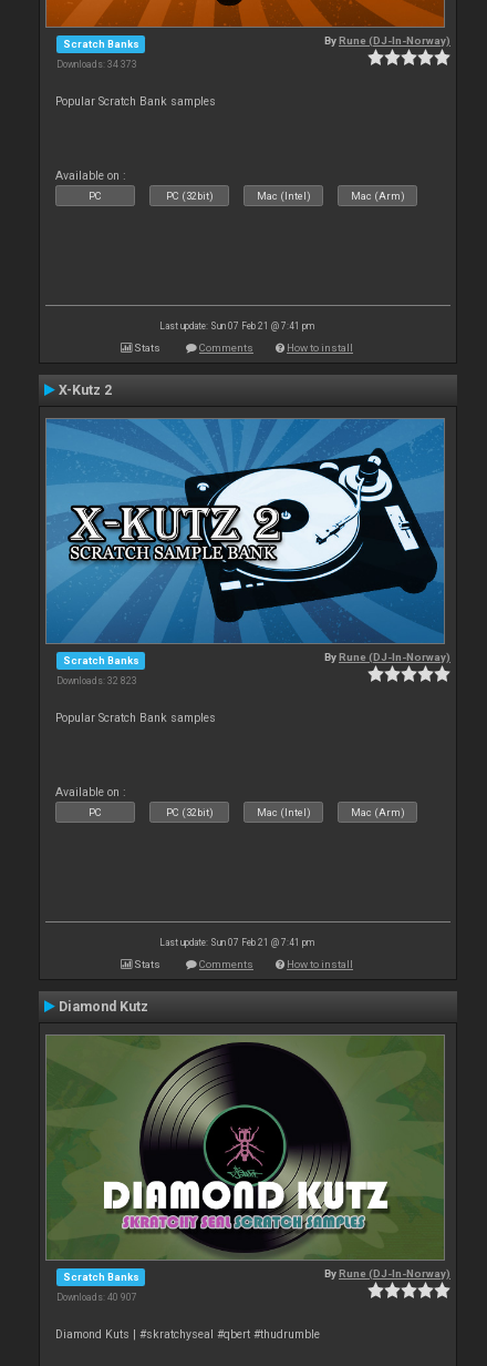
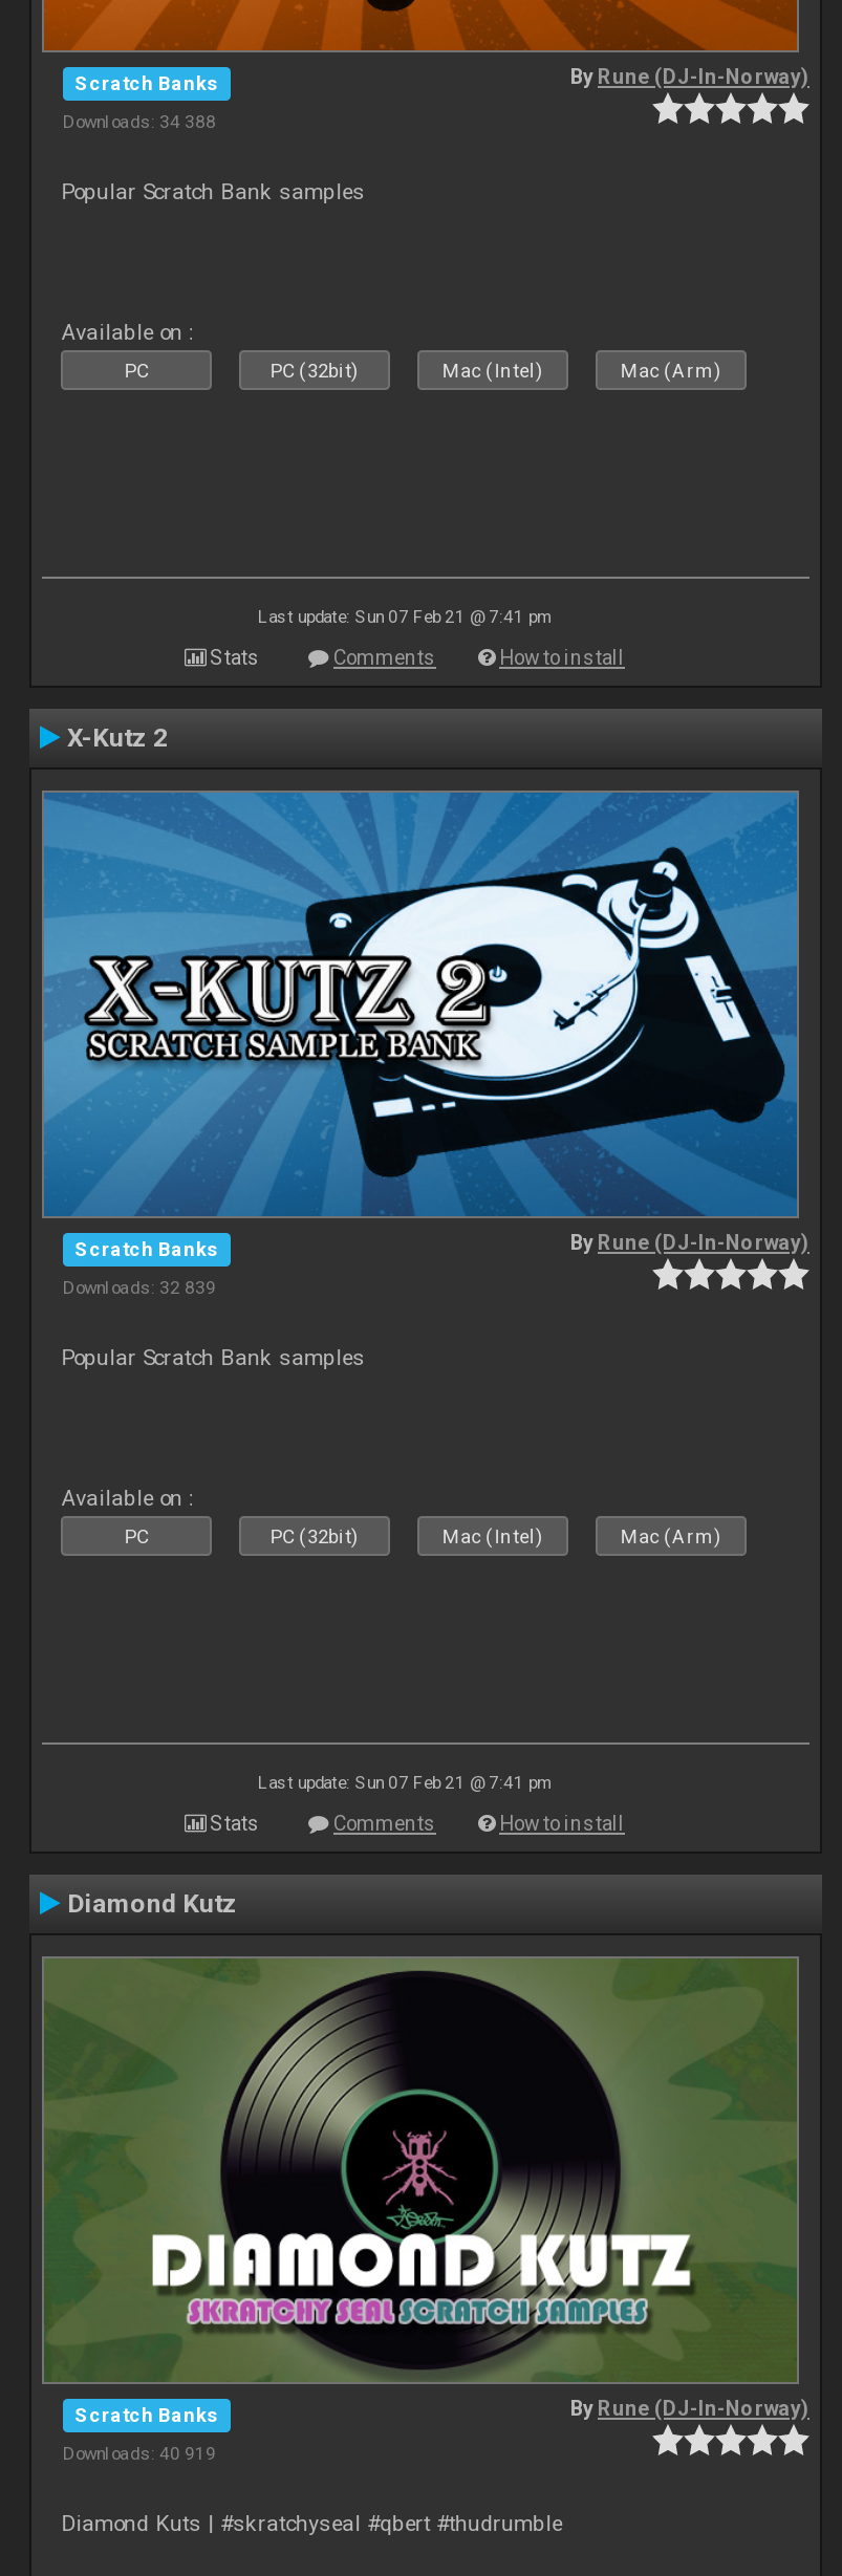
- Downloads: 34 373
+ Downloads: 34 388

- Downloads: 32 823
+ Downloads: 32 839

- Downloads: 40 907
+ Downloads: 40 919
